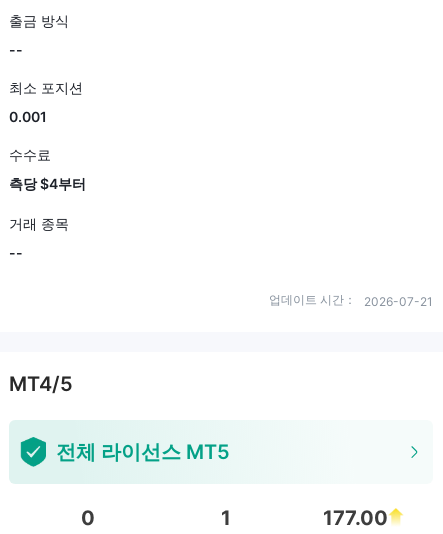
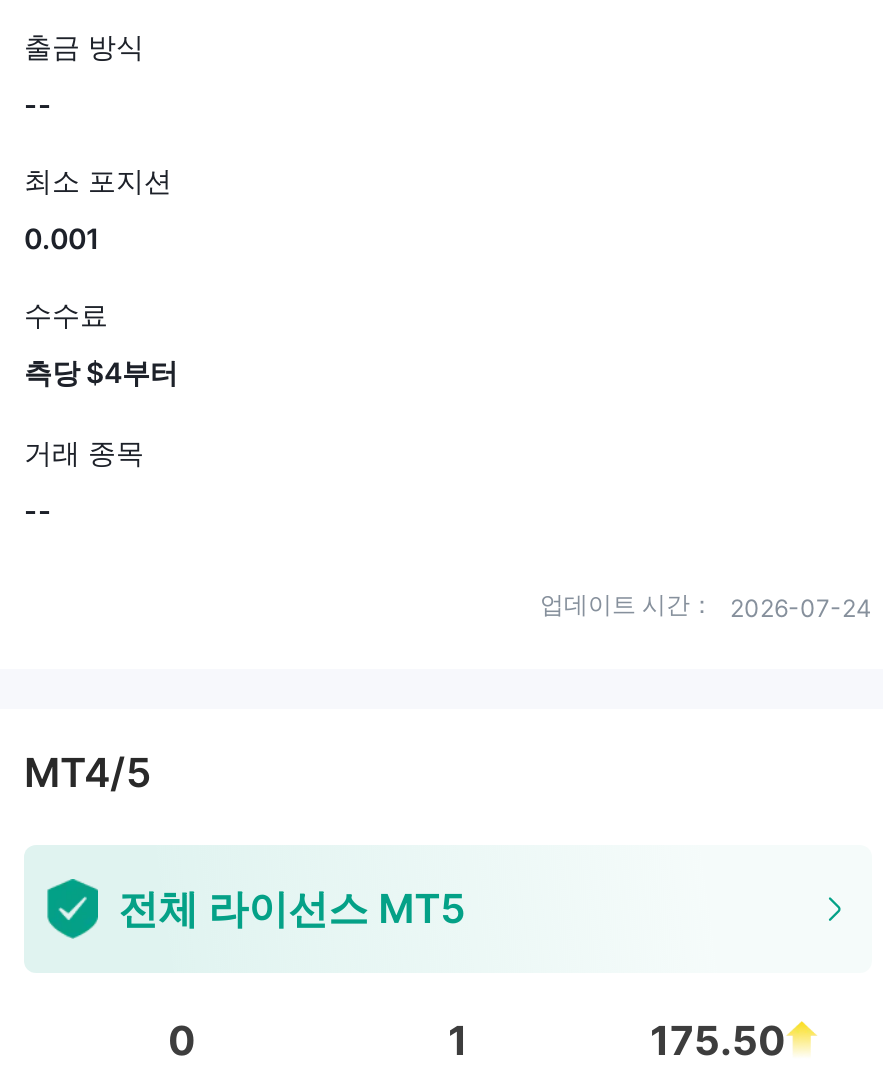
- 업데이트 시간： 2026-07-21
+ 업데이트 시간： 2026-07-24

- 177.00
+ 175.50
